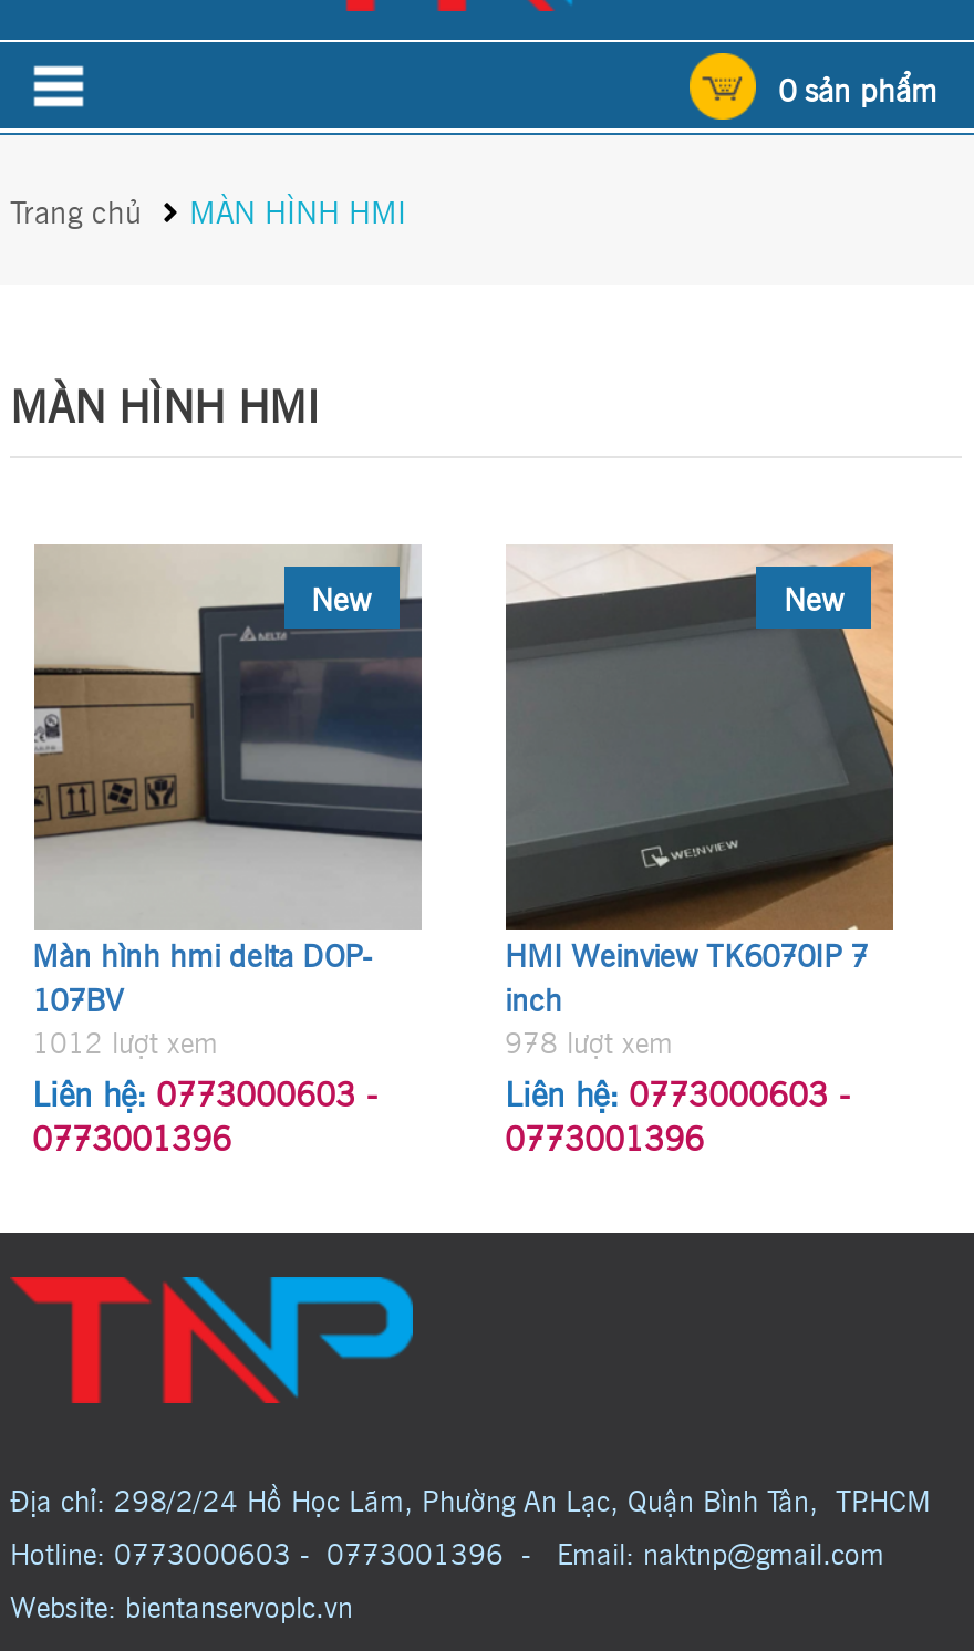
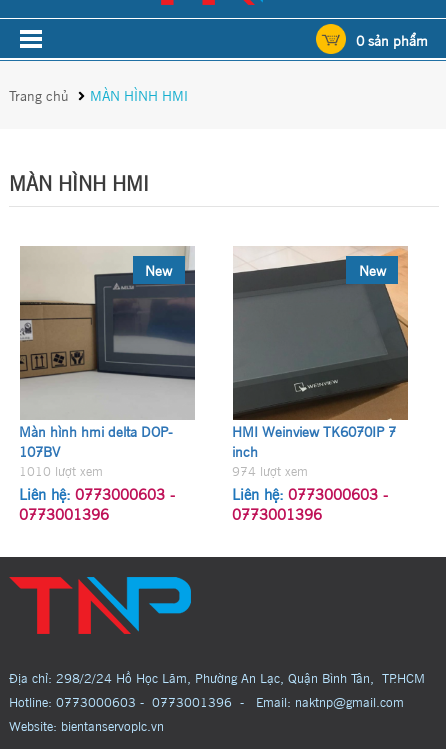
- 1012 lượt xem
+ 1010 lượt xem

- 978 lượt xem
+ 974 lượt xem
